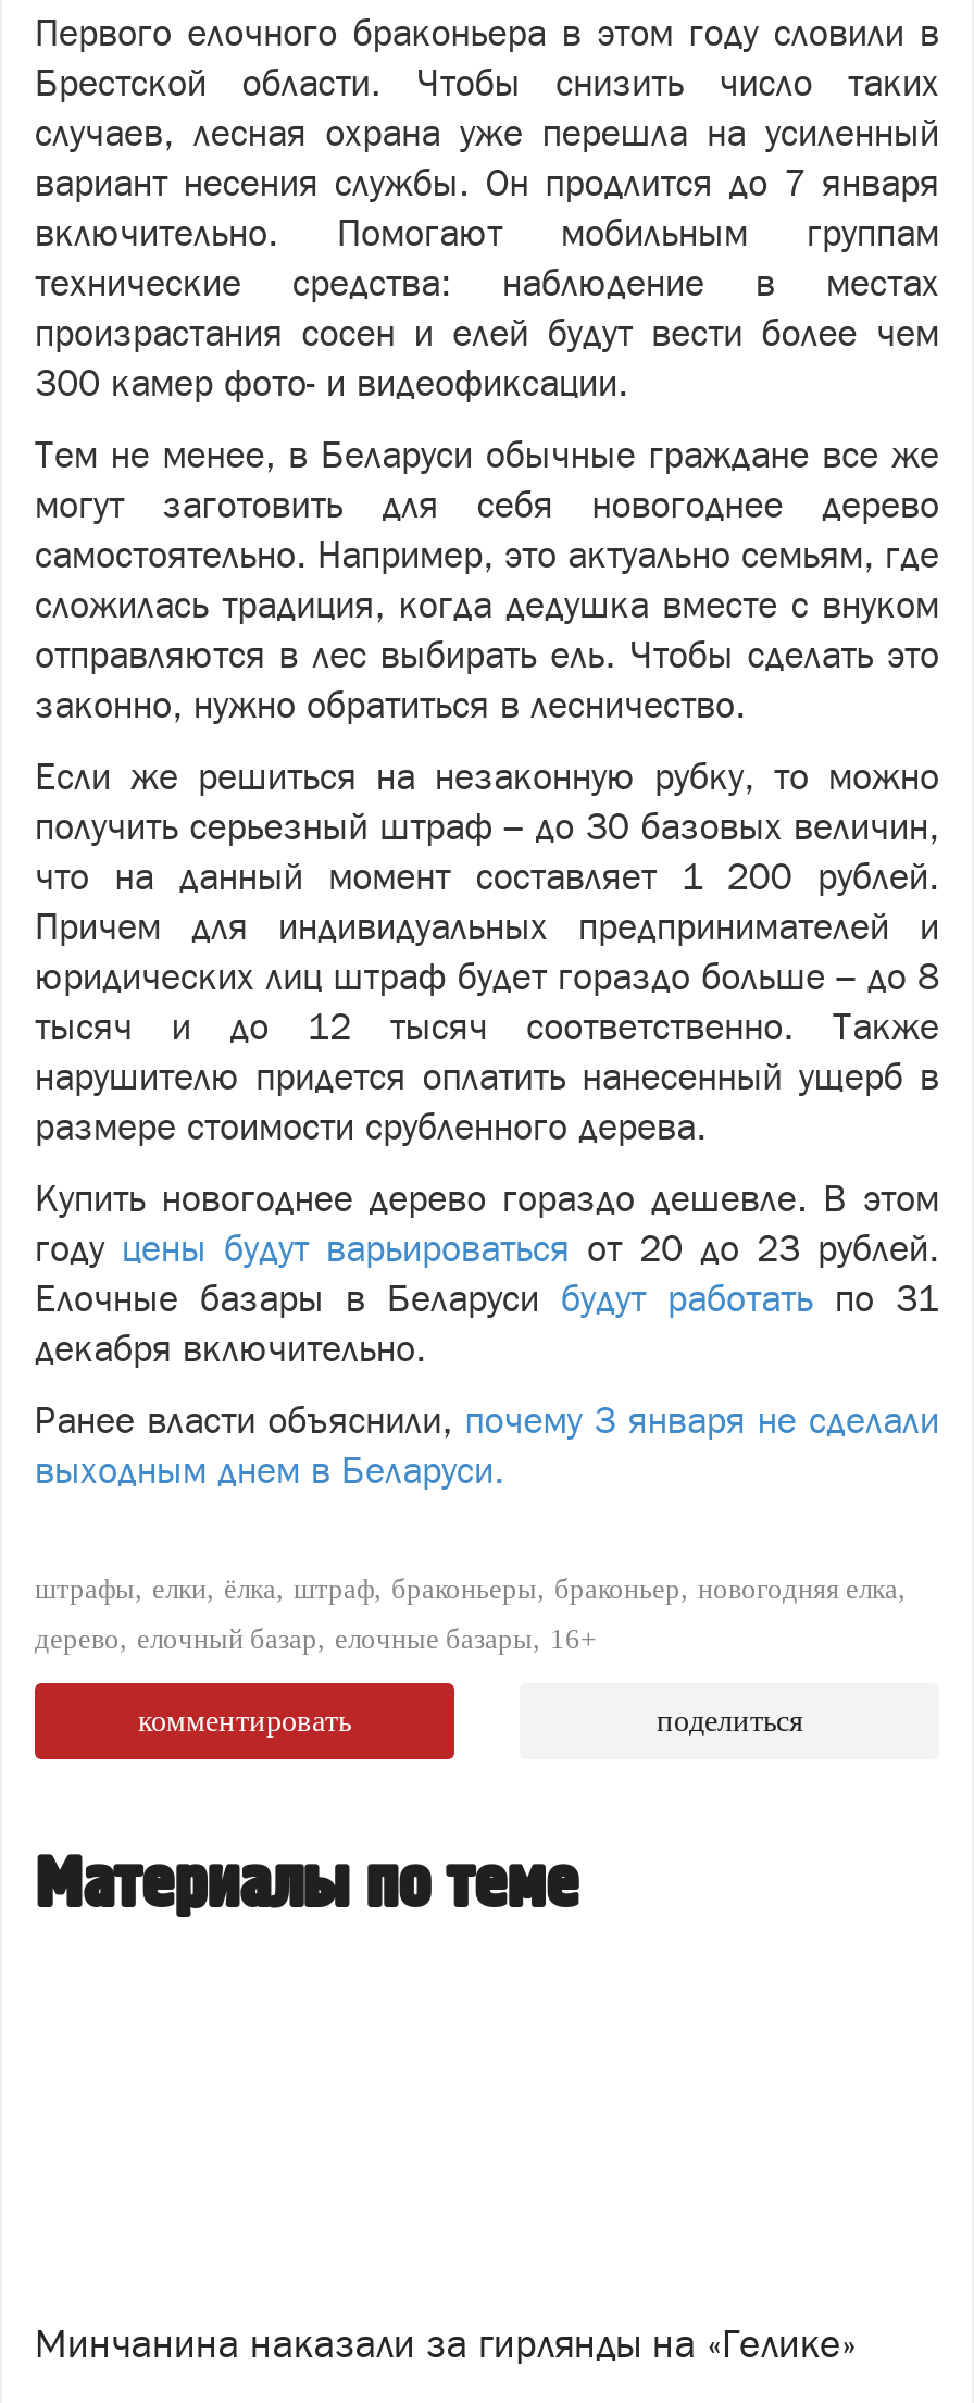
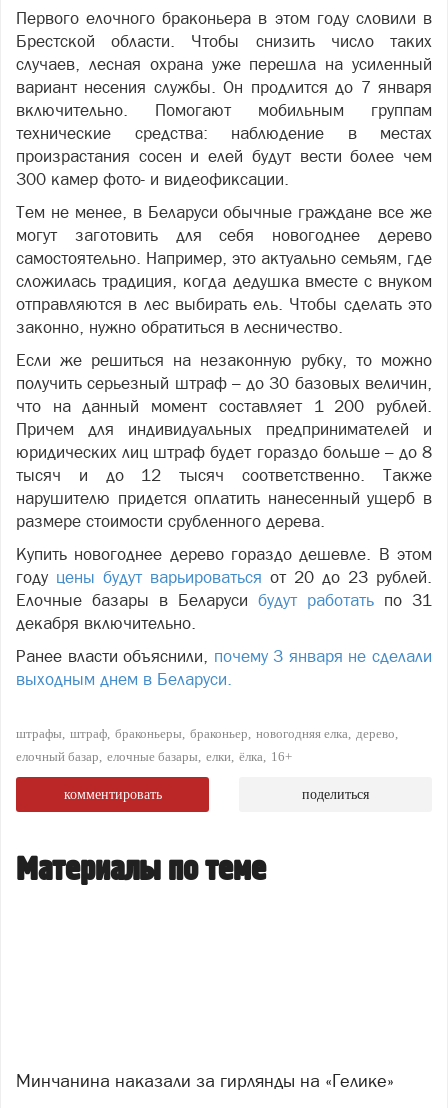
- штрафы елки ёлка штраф браконьеры браконьер новогодняя елка
+ штрафы штраф браконьеры браконьер новогодняя елка дерево

- дерево елочный базар елочные базары 16+
+ елочный базар елочные базары елки ёлка 16+
